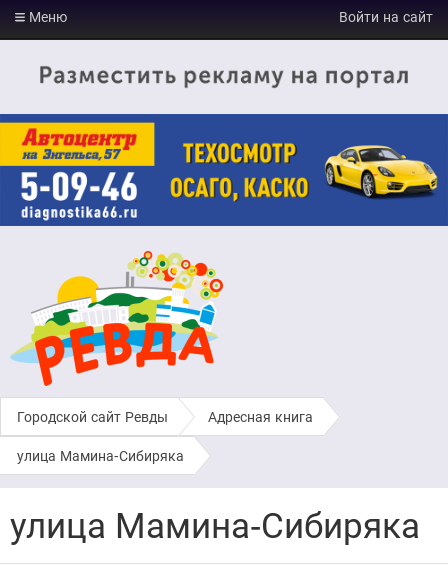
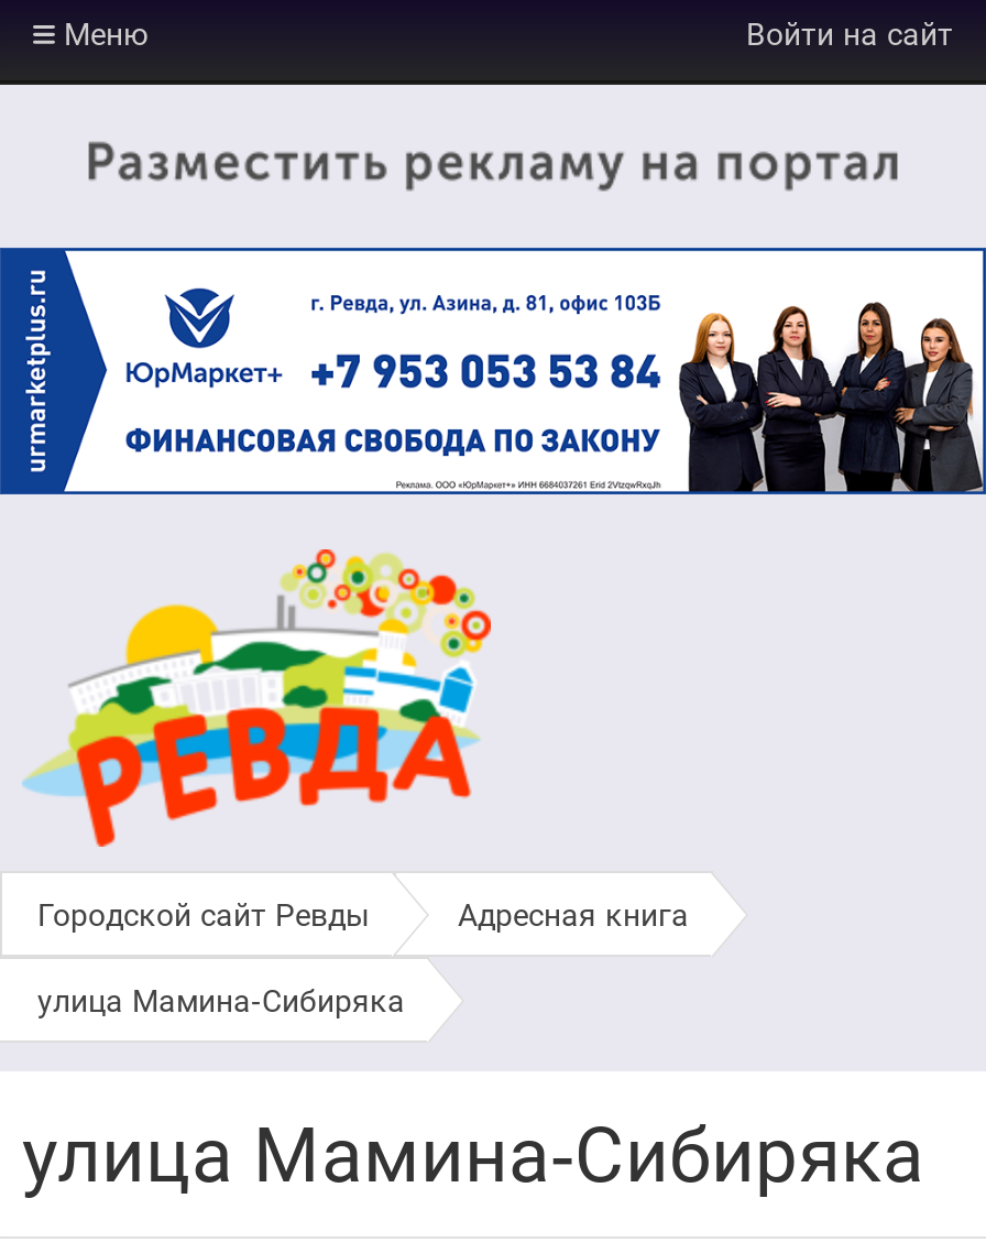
- [image]
+ [image]
